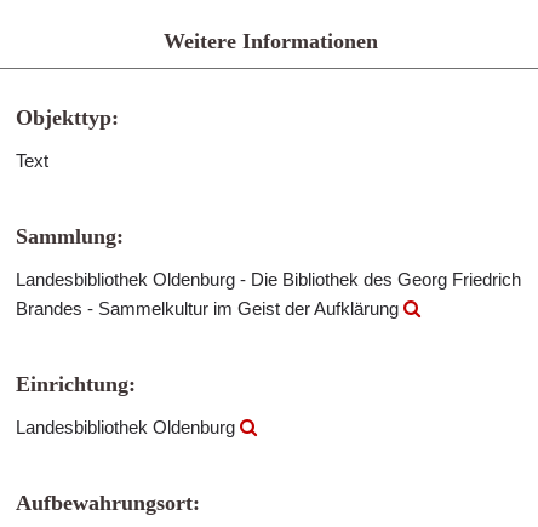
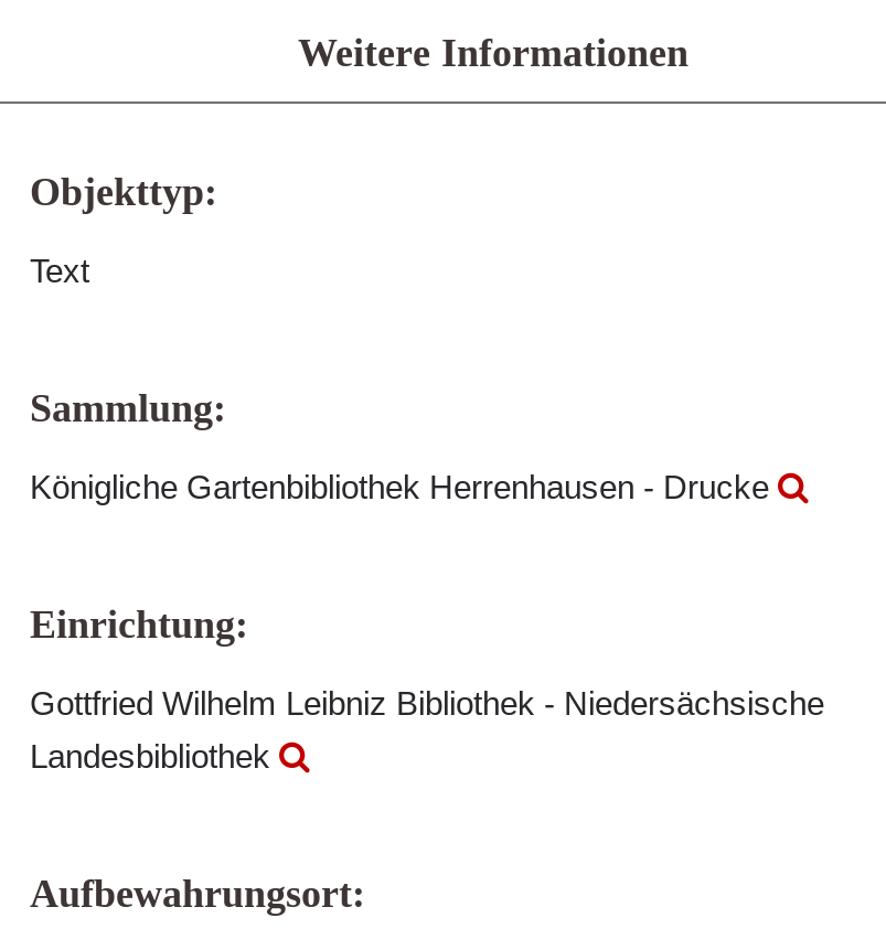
- Landesbibliothek Oldenburg - Die Bibliothek des Georg Friedrich
- Brandes - Sammelkultur im Geist der Aufklärung
+ Königliche Gartenbibliothek Herrenhausen - Drucke

moved up: Einrichtung:

- Landesbibliothek Oldenburg
+ Gottfried Wilhelm Leibniz Bibliothek - Niedersächsische
+ Landesbibliothek
